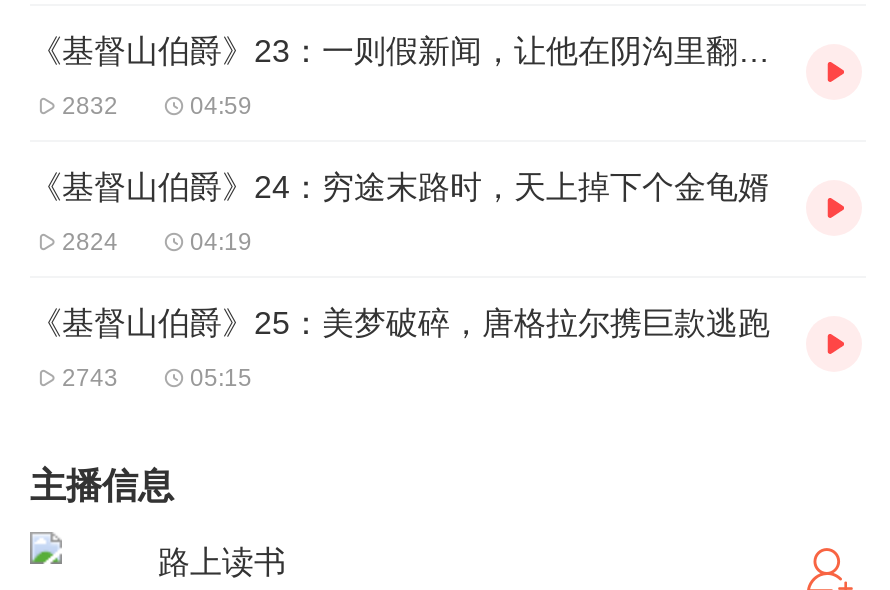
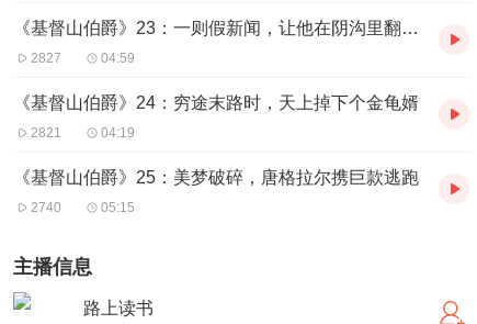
- 2832
+ 2827

- 2824
+ 2821

- 2743
+ 2740
